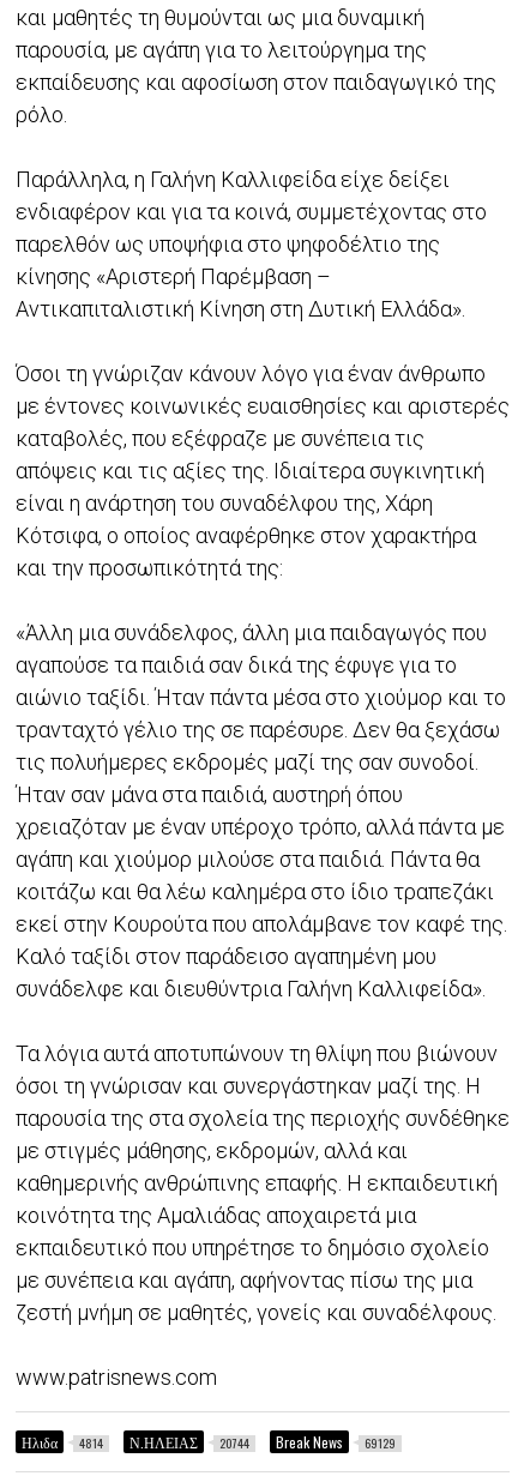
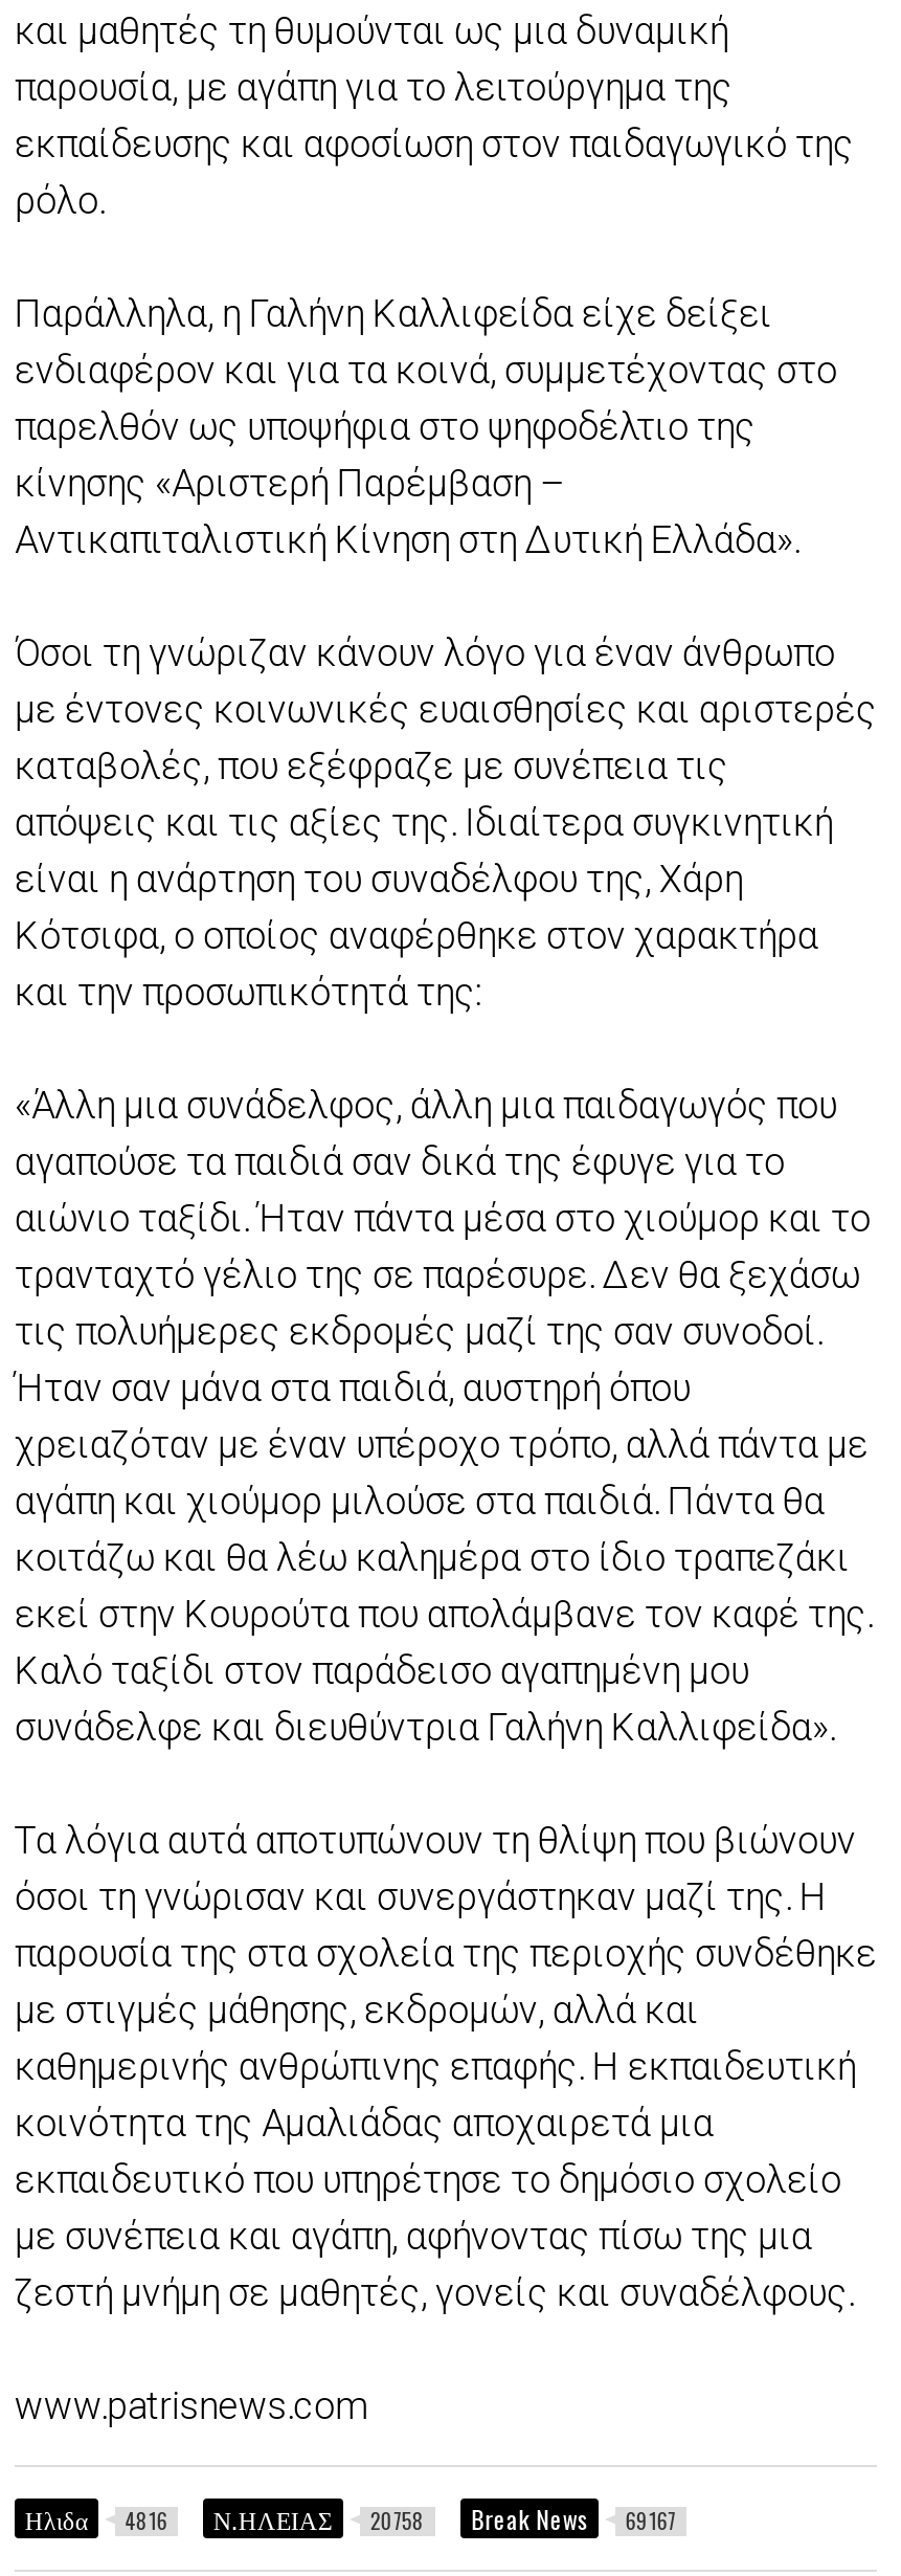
- 4814
+ 4816

- 20744
+ 20758

- 69129
+ 69167
